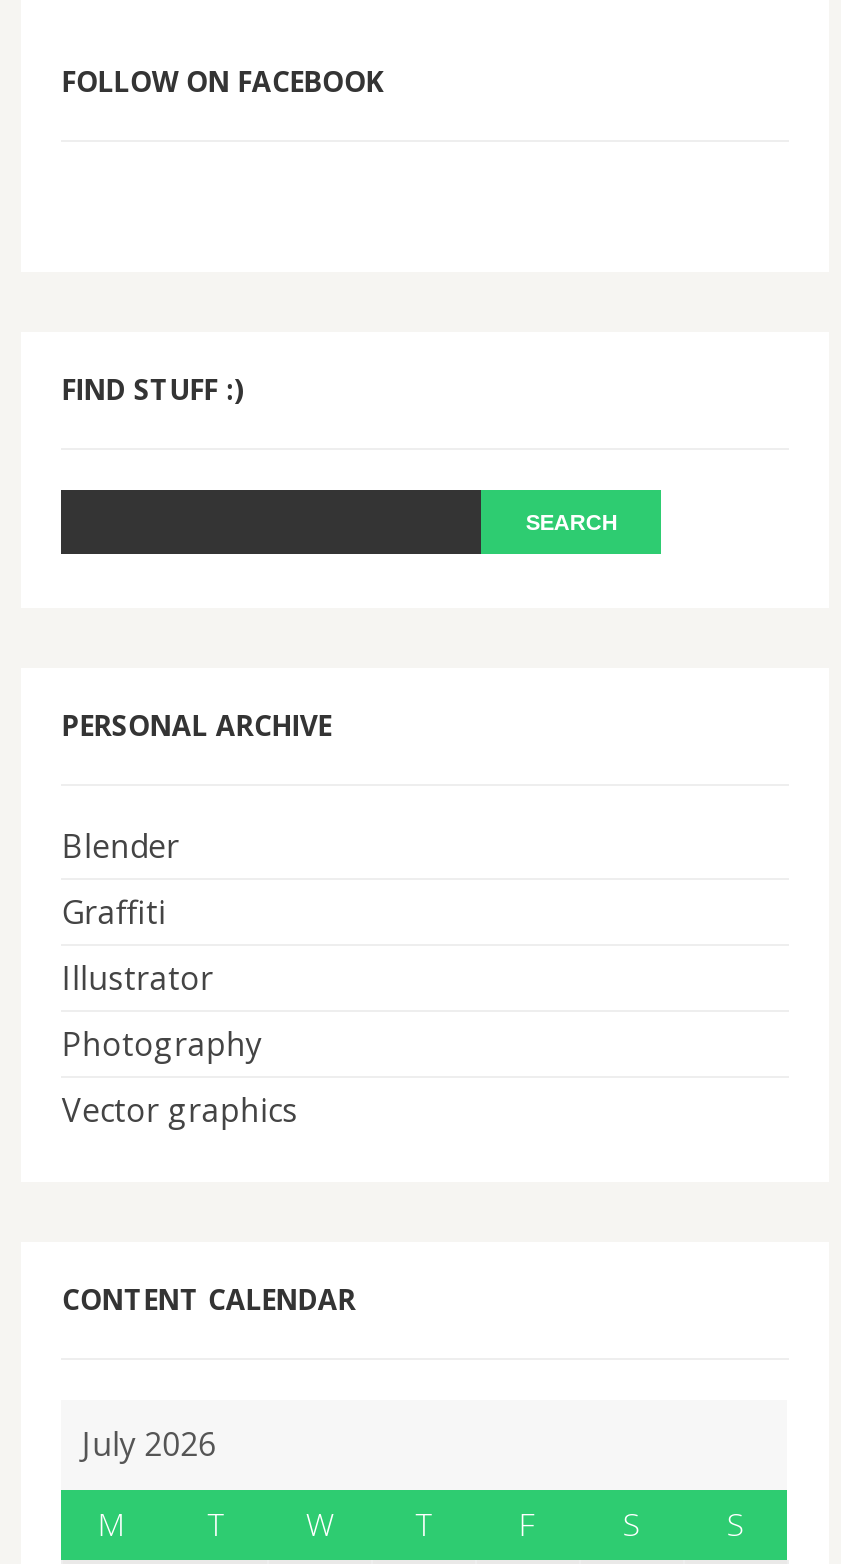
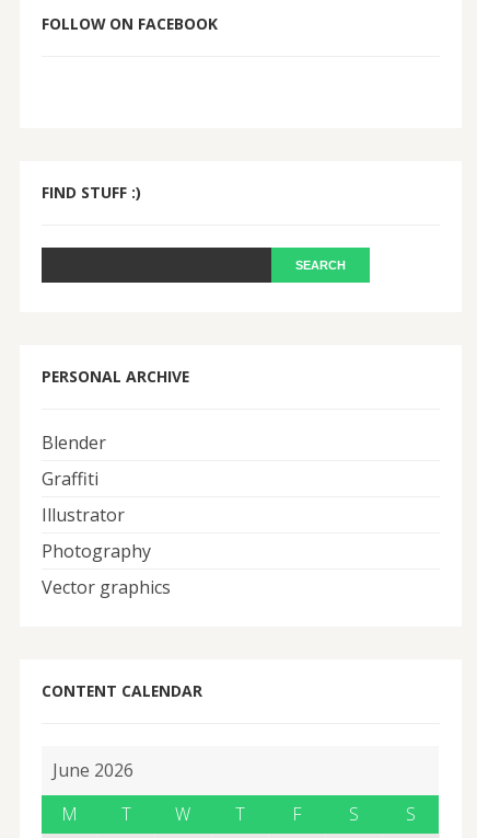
- July 2026
+ June 2026
